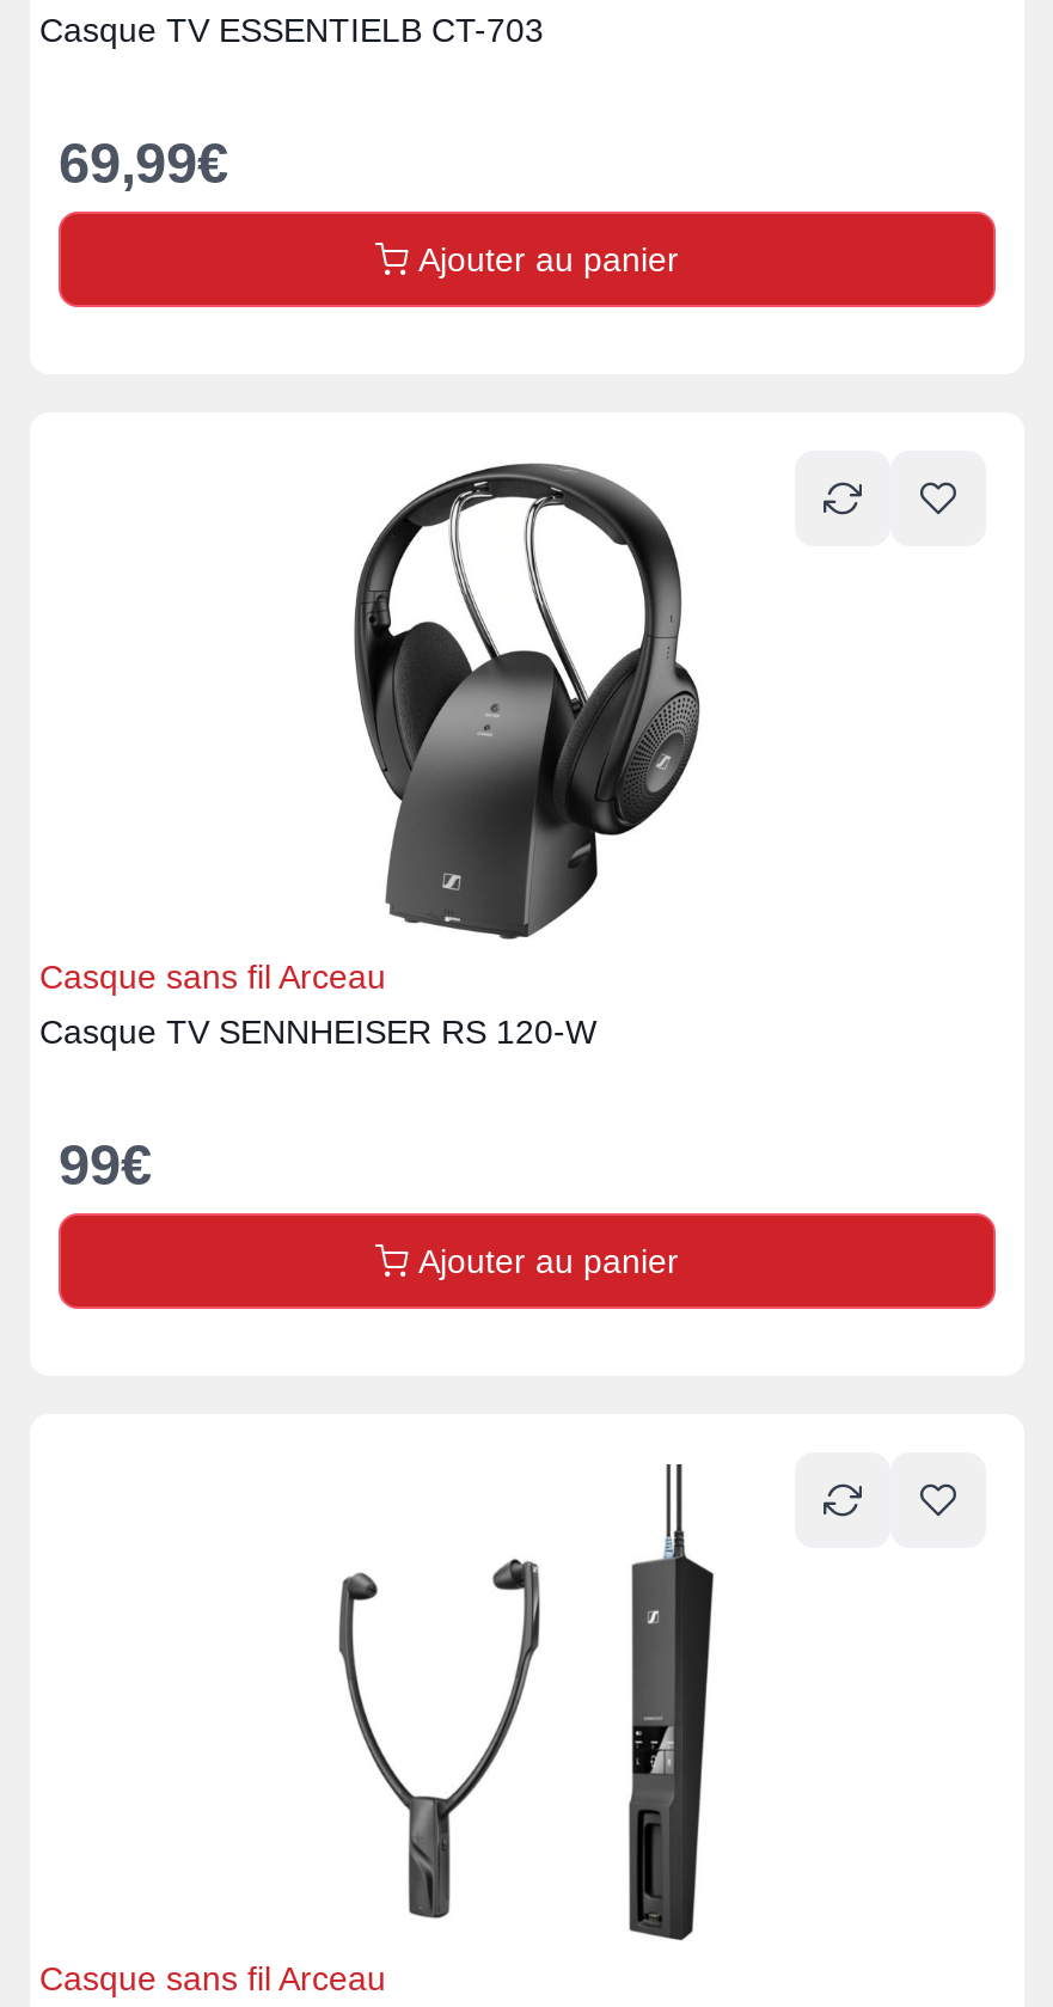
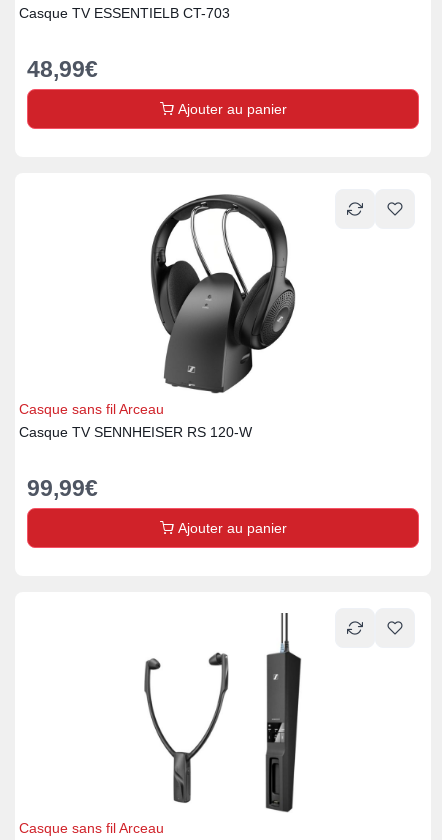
- 69,99€
+ 48,99€

- 99€
+ 99,99€
